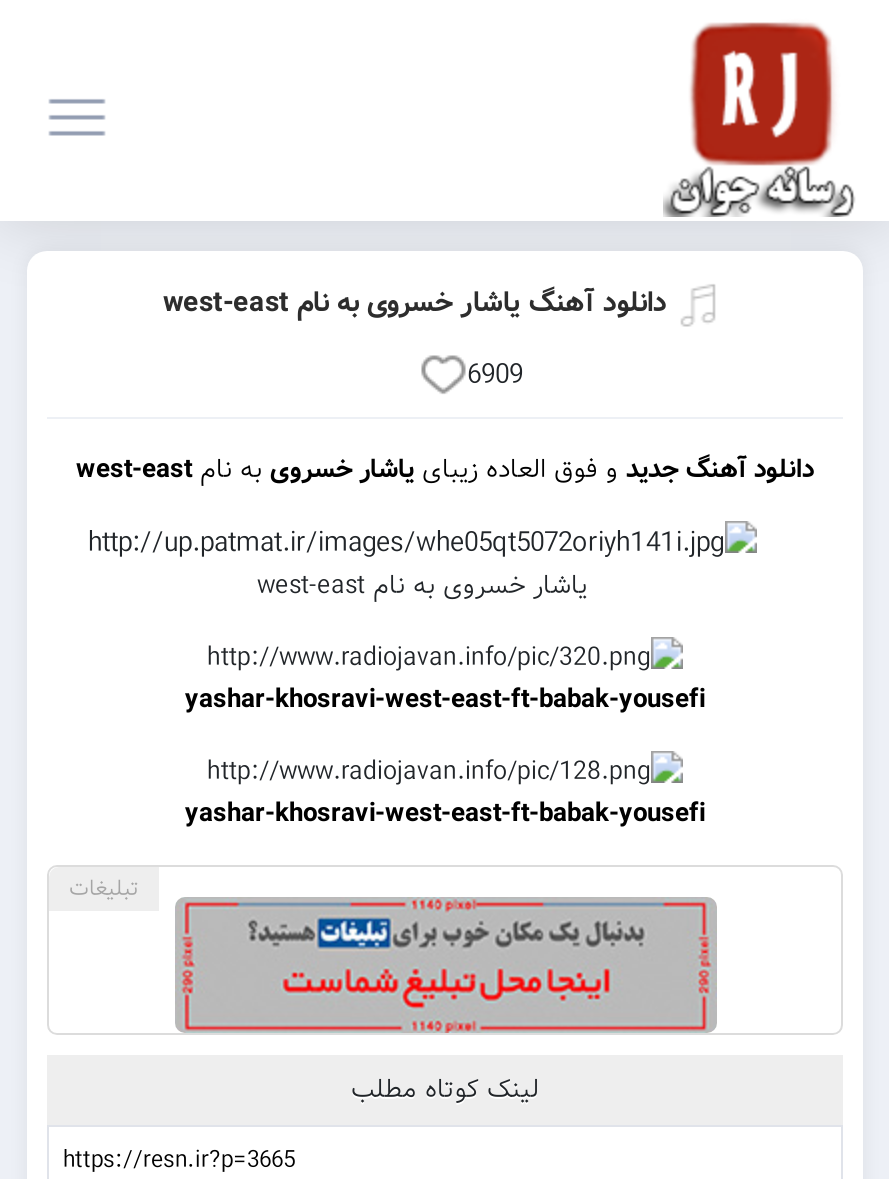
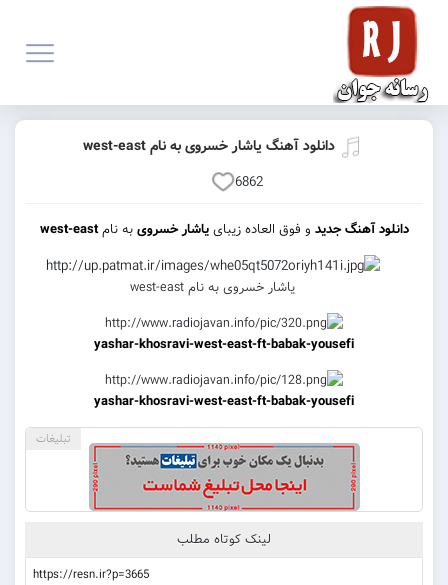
- 6909
+ 6862
